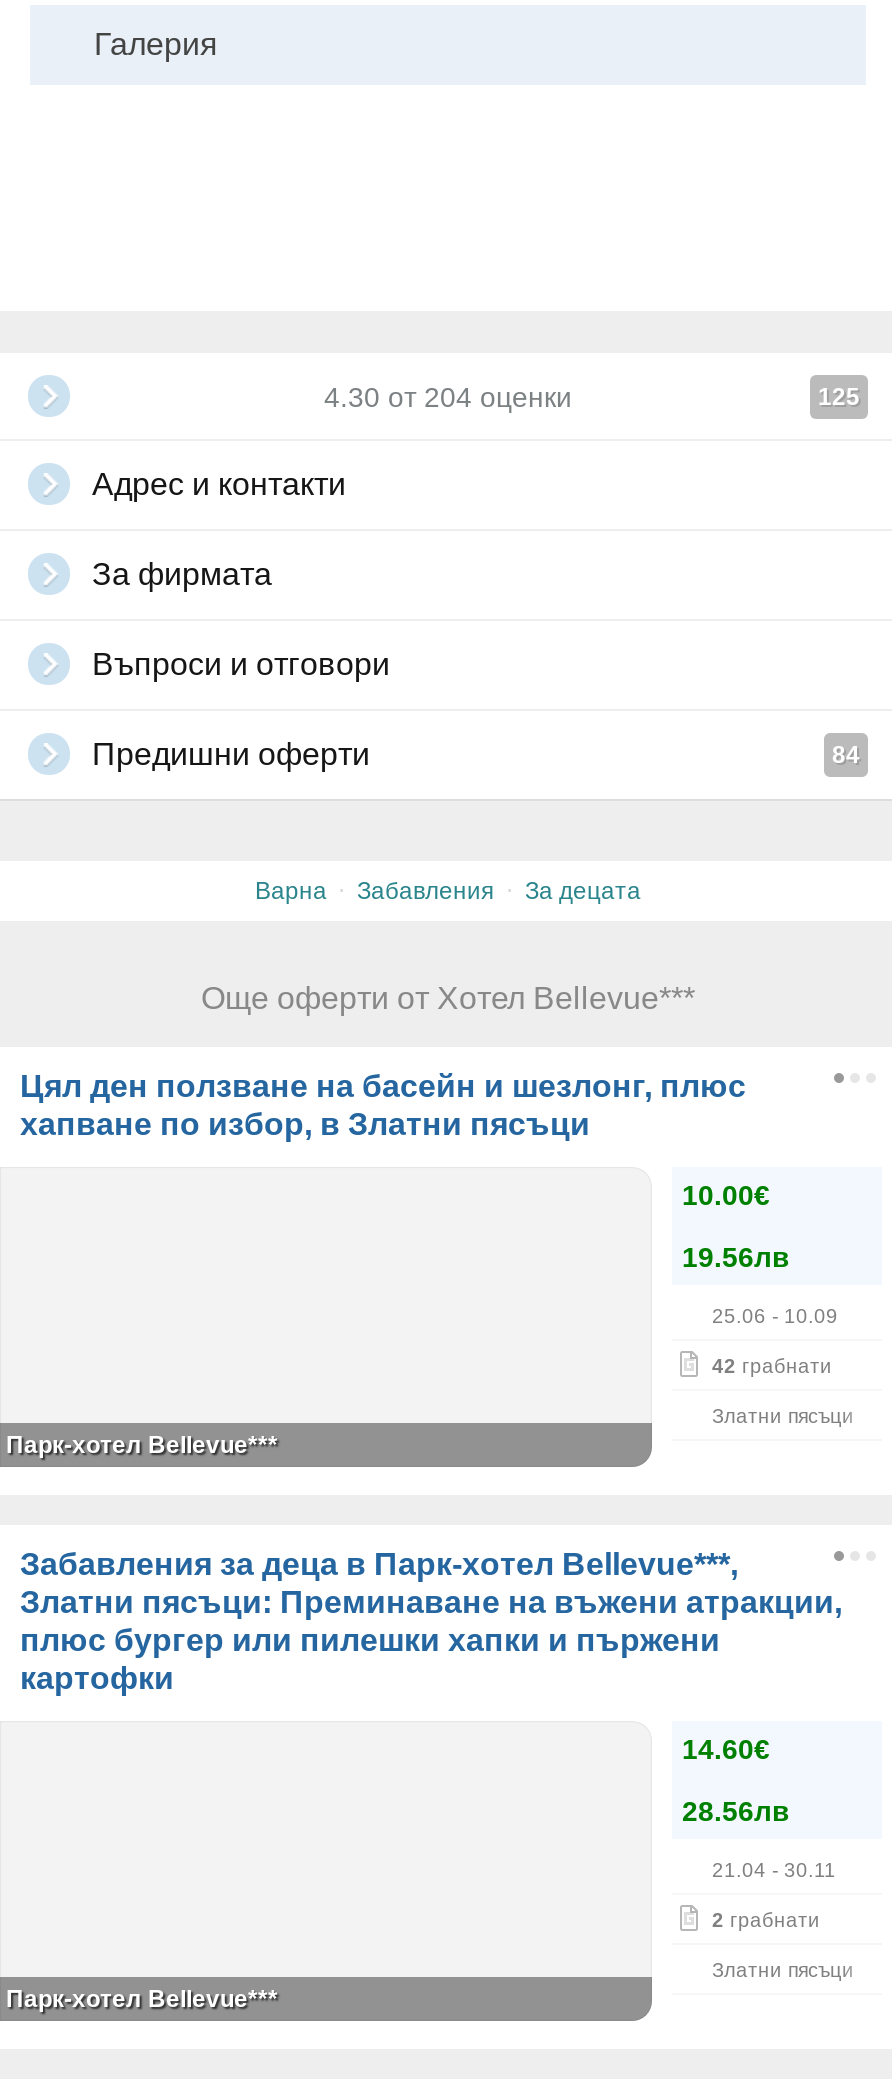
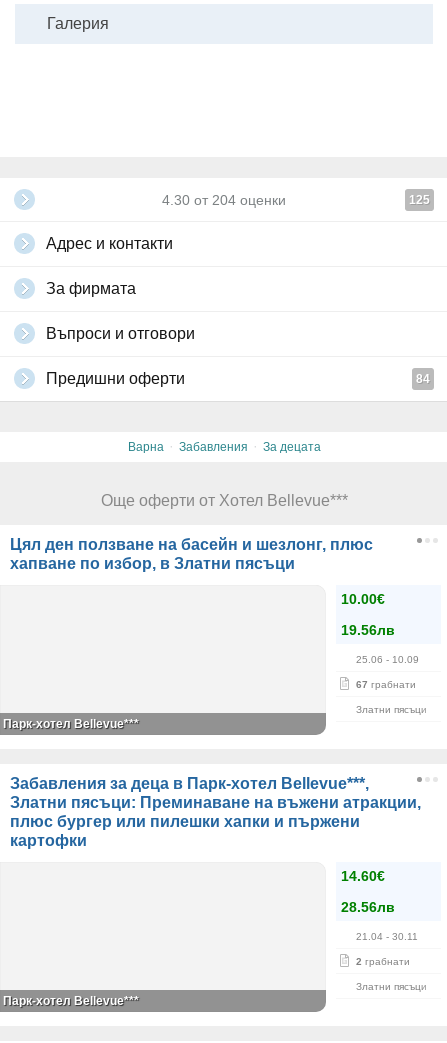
- 42 грабнати
+ 67 грабнати
